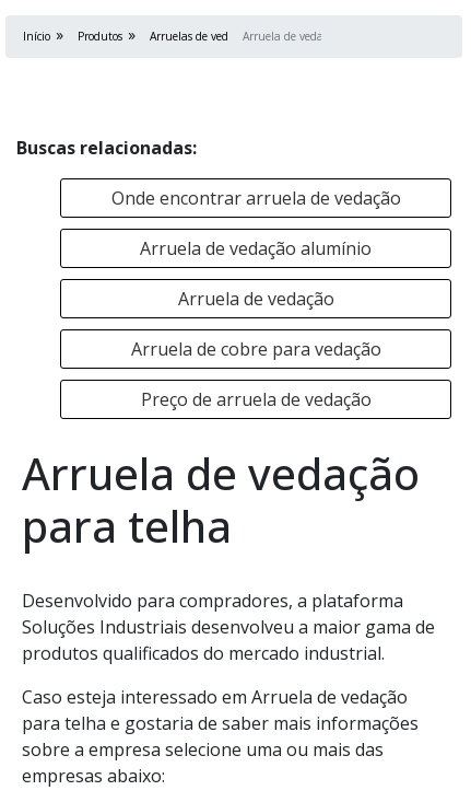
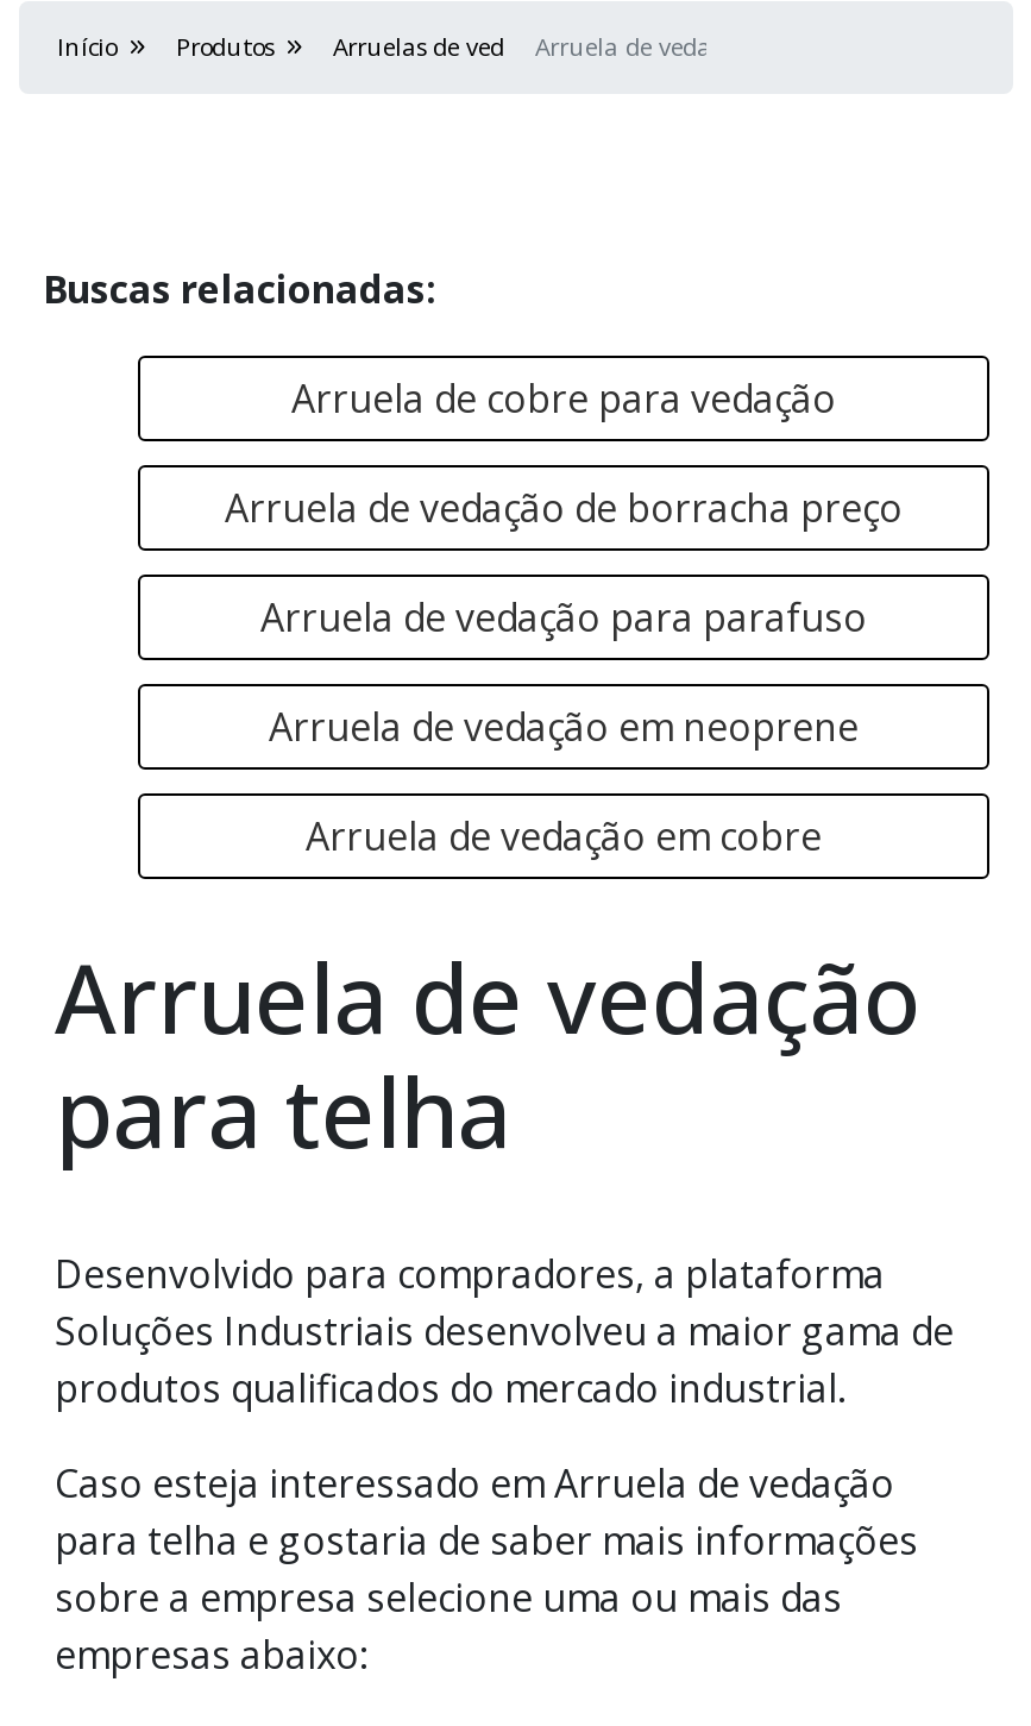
- Onde encontrar arruela de vedação
- Arruela de vedação alumínio
- Arruela de vedação

moved up: Arruela de cobre para vedação

- Preço de arruela de vedação
+ Arruela de vedação de borracha preço
+ Arruela de vedação para parafuso
+ Arruela de vedação em neoprene
+ Arruela de vedação em cobre
